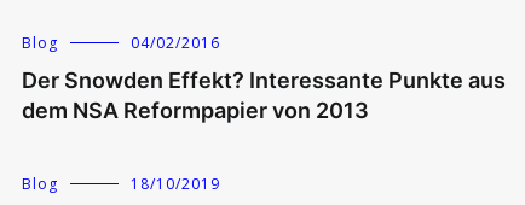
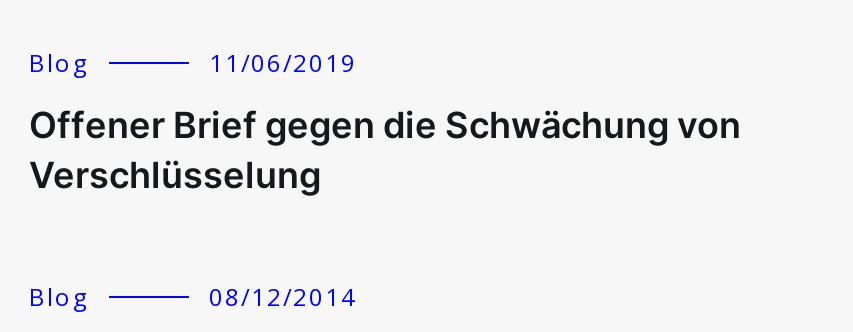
- 04/02/2016
+ 11/06/2019

- Der Snowden Effekt? Interessante Punkte aus
- dem NSA Reformpapier von 2013
+ Offener Brief gegen die Schwächung von
+ Verschlüsselung

- 18/10/2019
+ 08/12/2014
